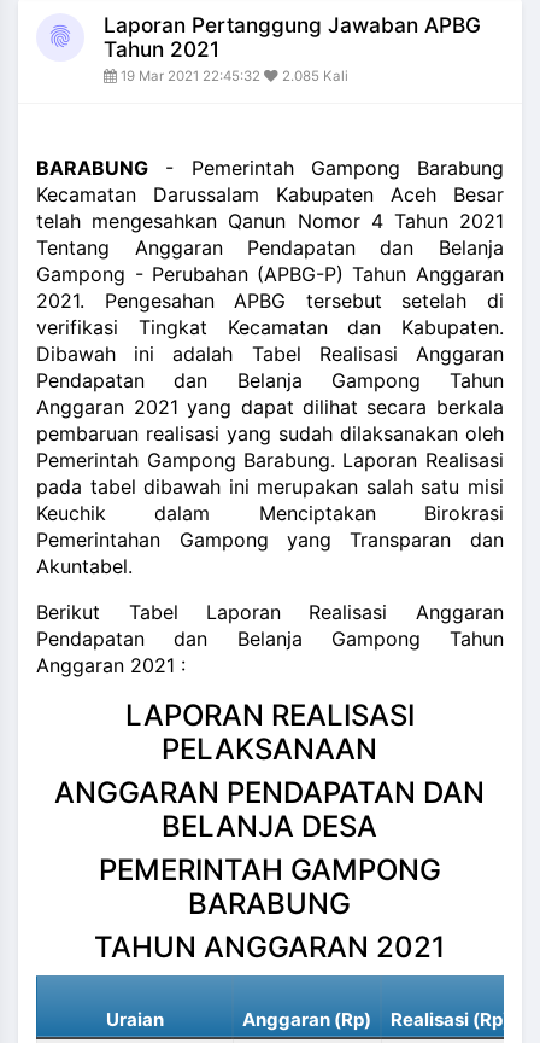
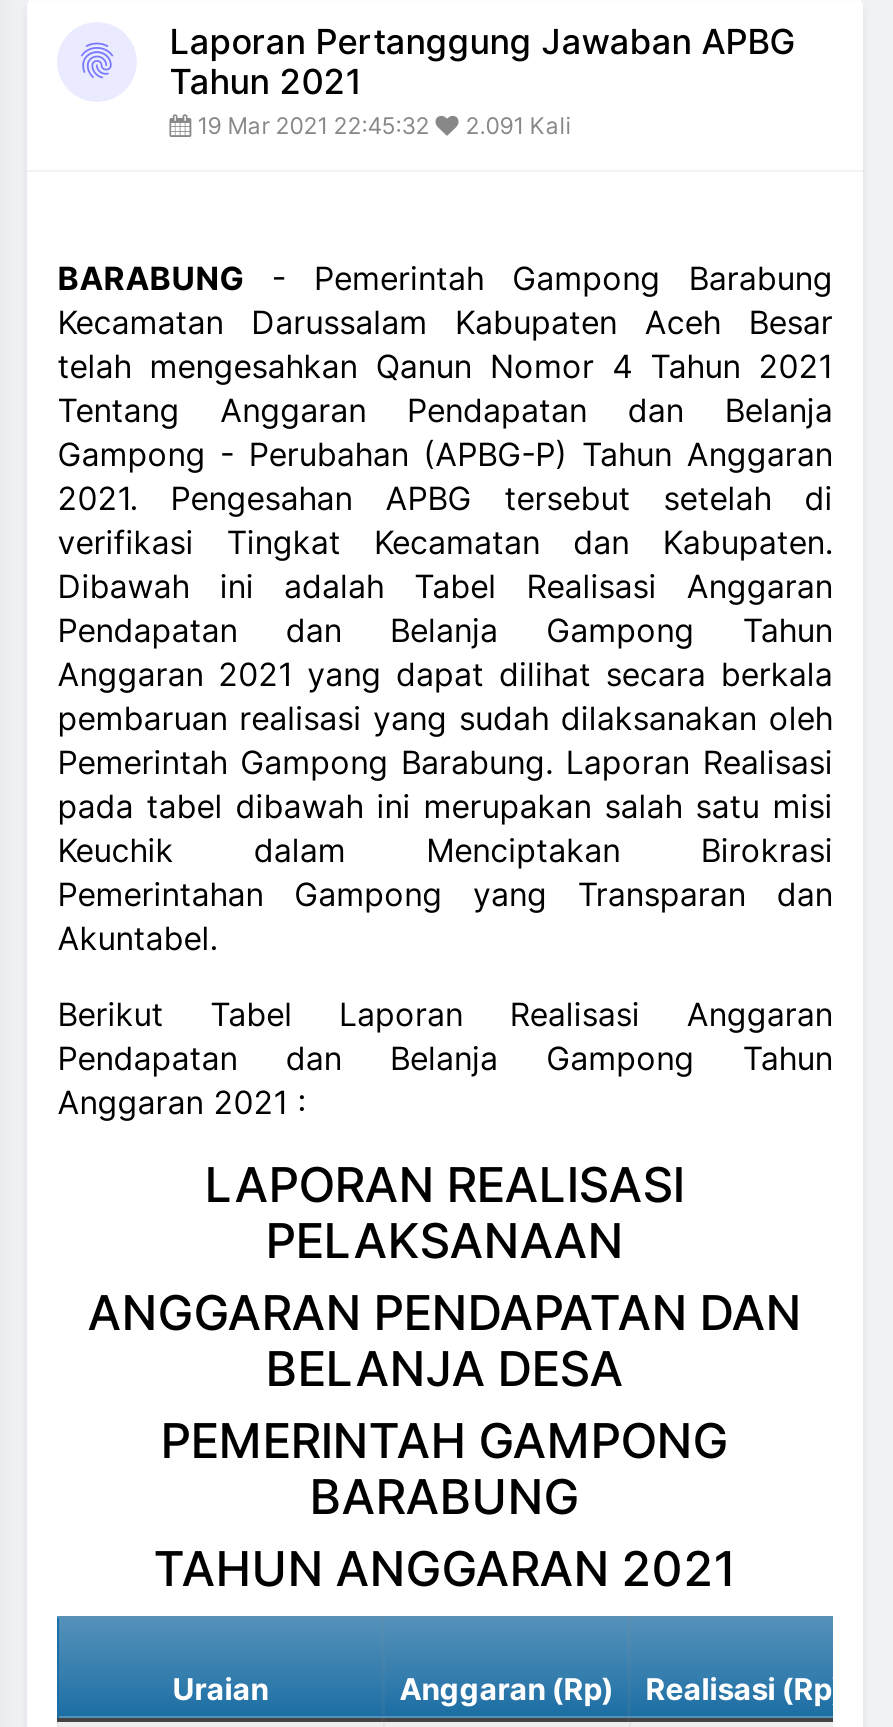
- 19 Mar 2021 22:45:32 2.085 Kali
+ 19 Mar 2021 22:45:32 2.091 Kali
